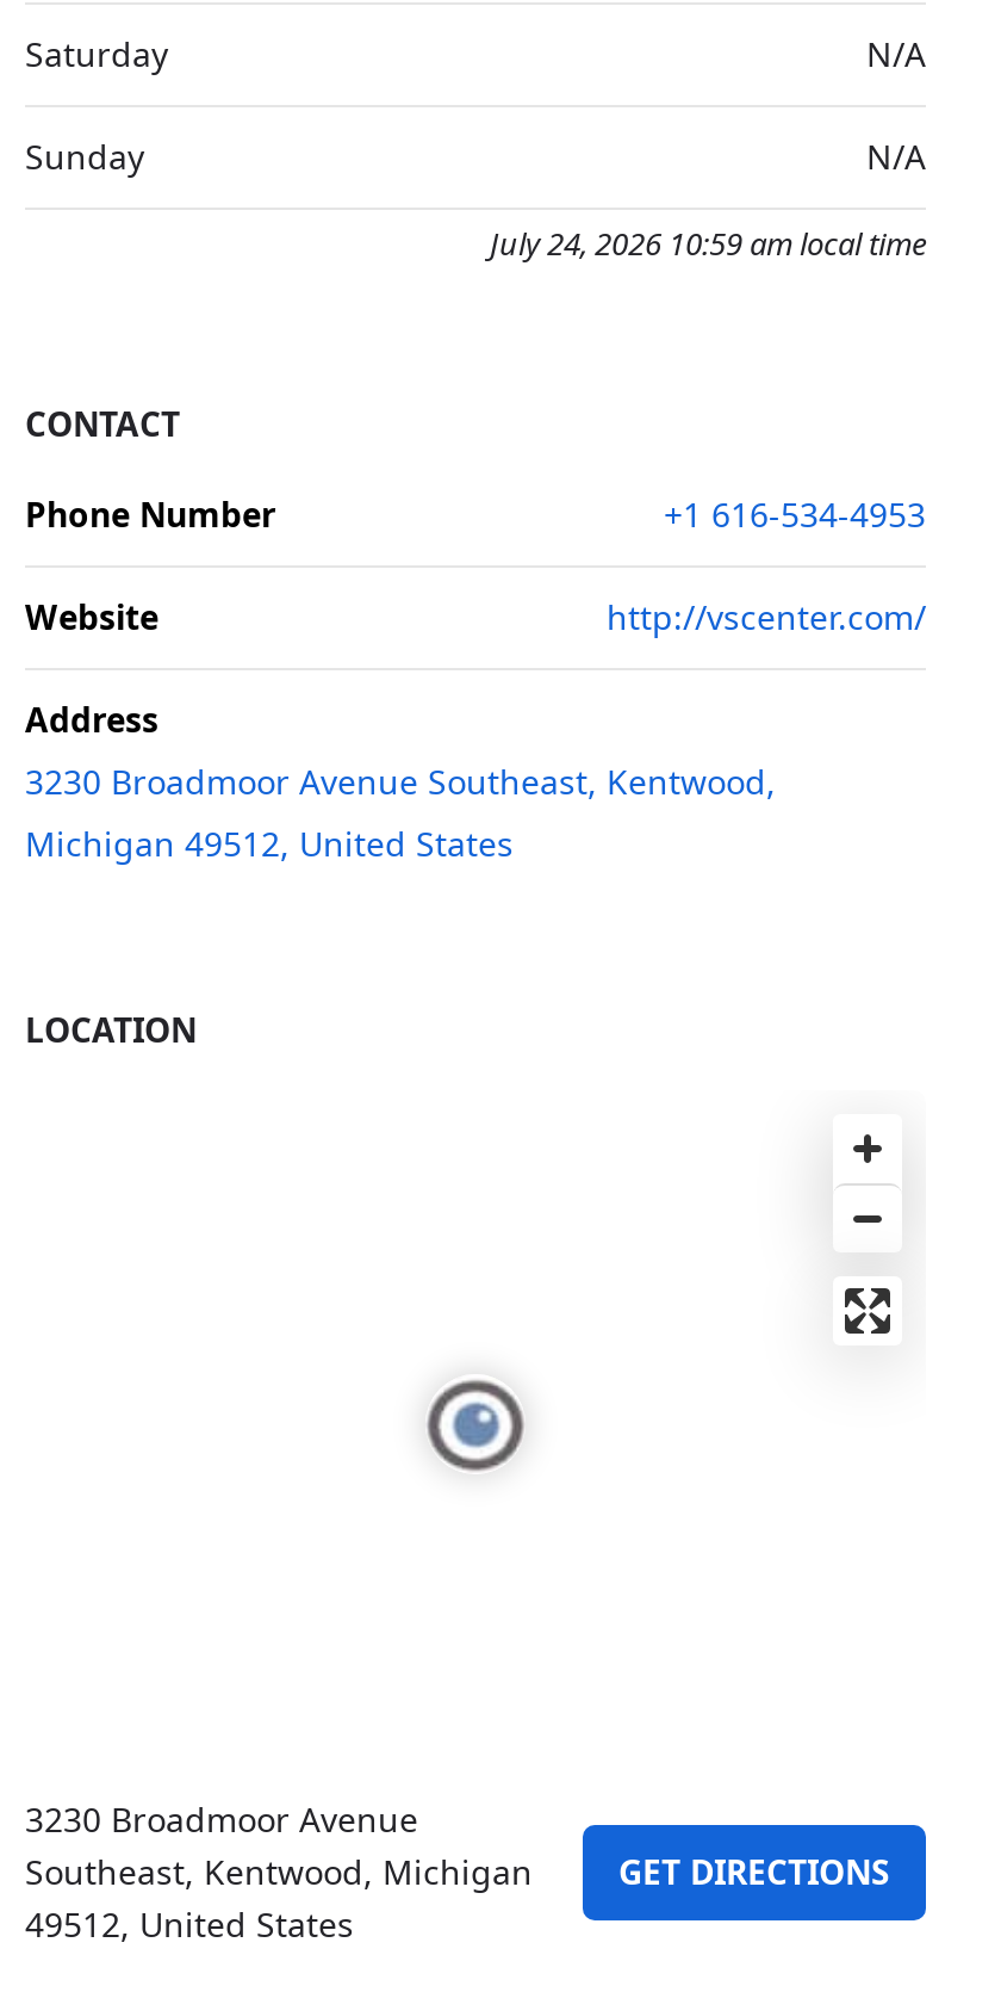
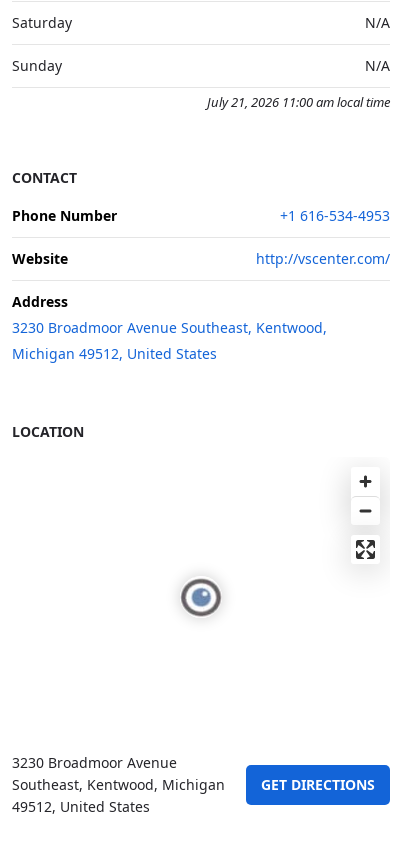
- July 24, 2026 10:59 am local time
+ July 21, 2026 11:00 am local time
